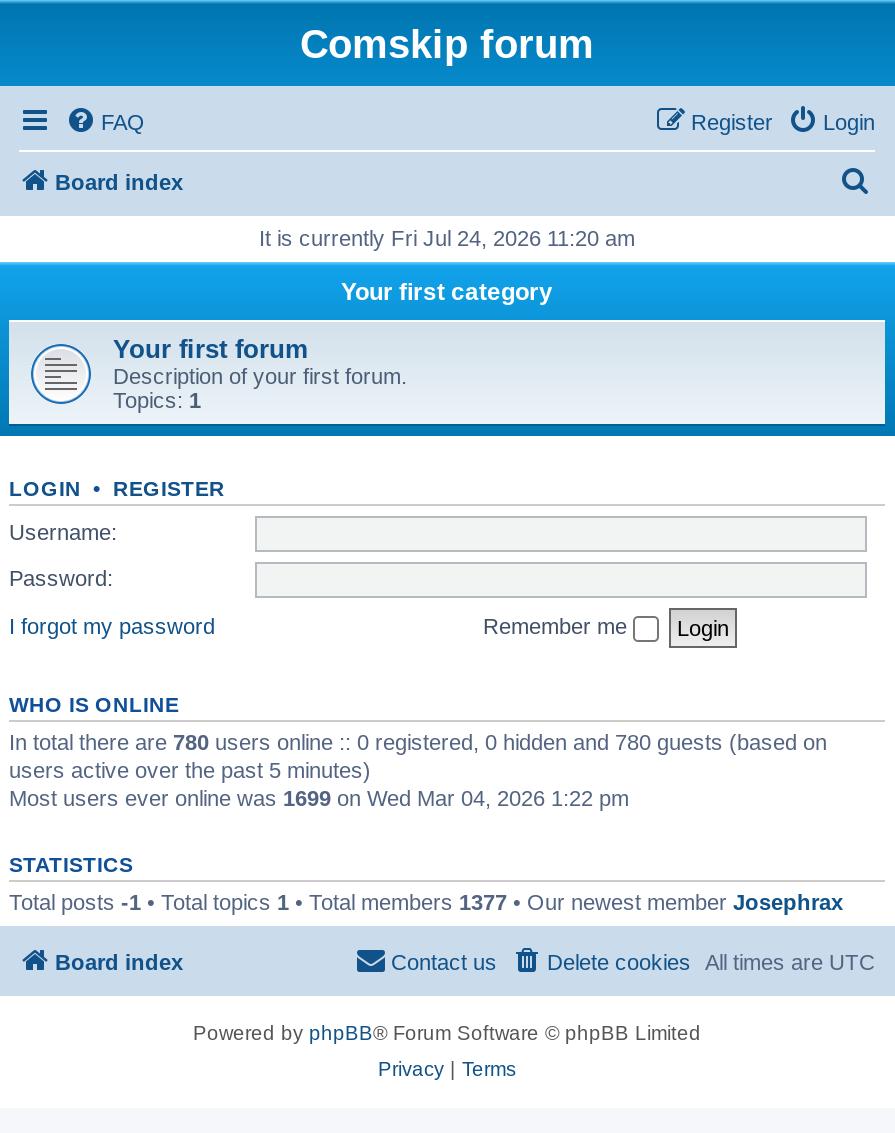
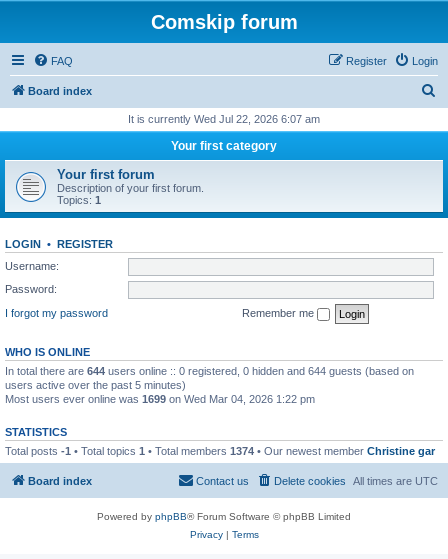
- It is currently Fri Jul 24, 2026 11:20 am
+ It is currently Wed Jul 22, 2026 6:07 am

- In total there are 780 users online :: 0 registered, 0 hidden and 780 guests (based on
+ In total there are 644 users online :: 0 registered, 0 hidden and 644 guests (based on

- Total posts -1 • Total topics 1 • Total members 1377 • Our newest member Josephrax
+ Total posts -1 • Total topics 1 • Total members 1374 • Our newest member Christine gar
